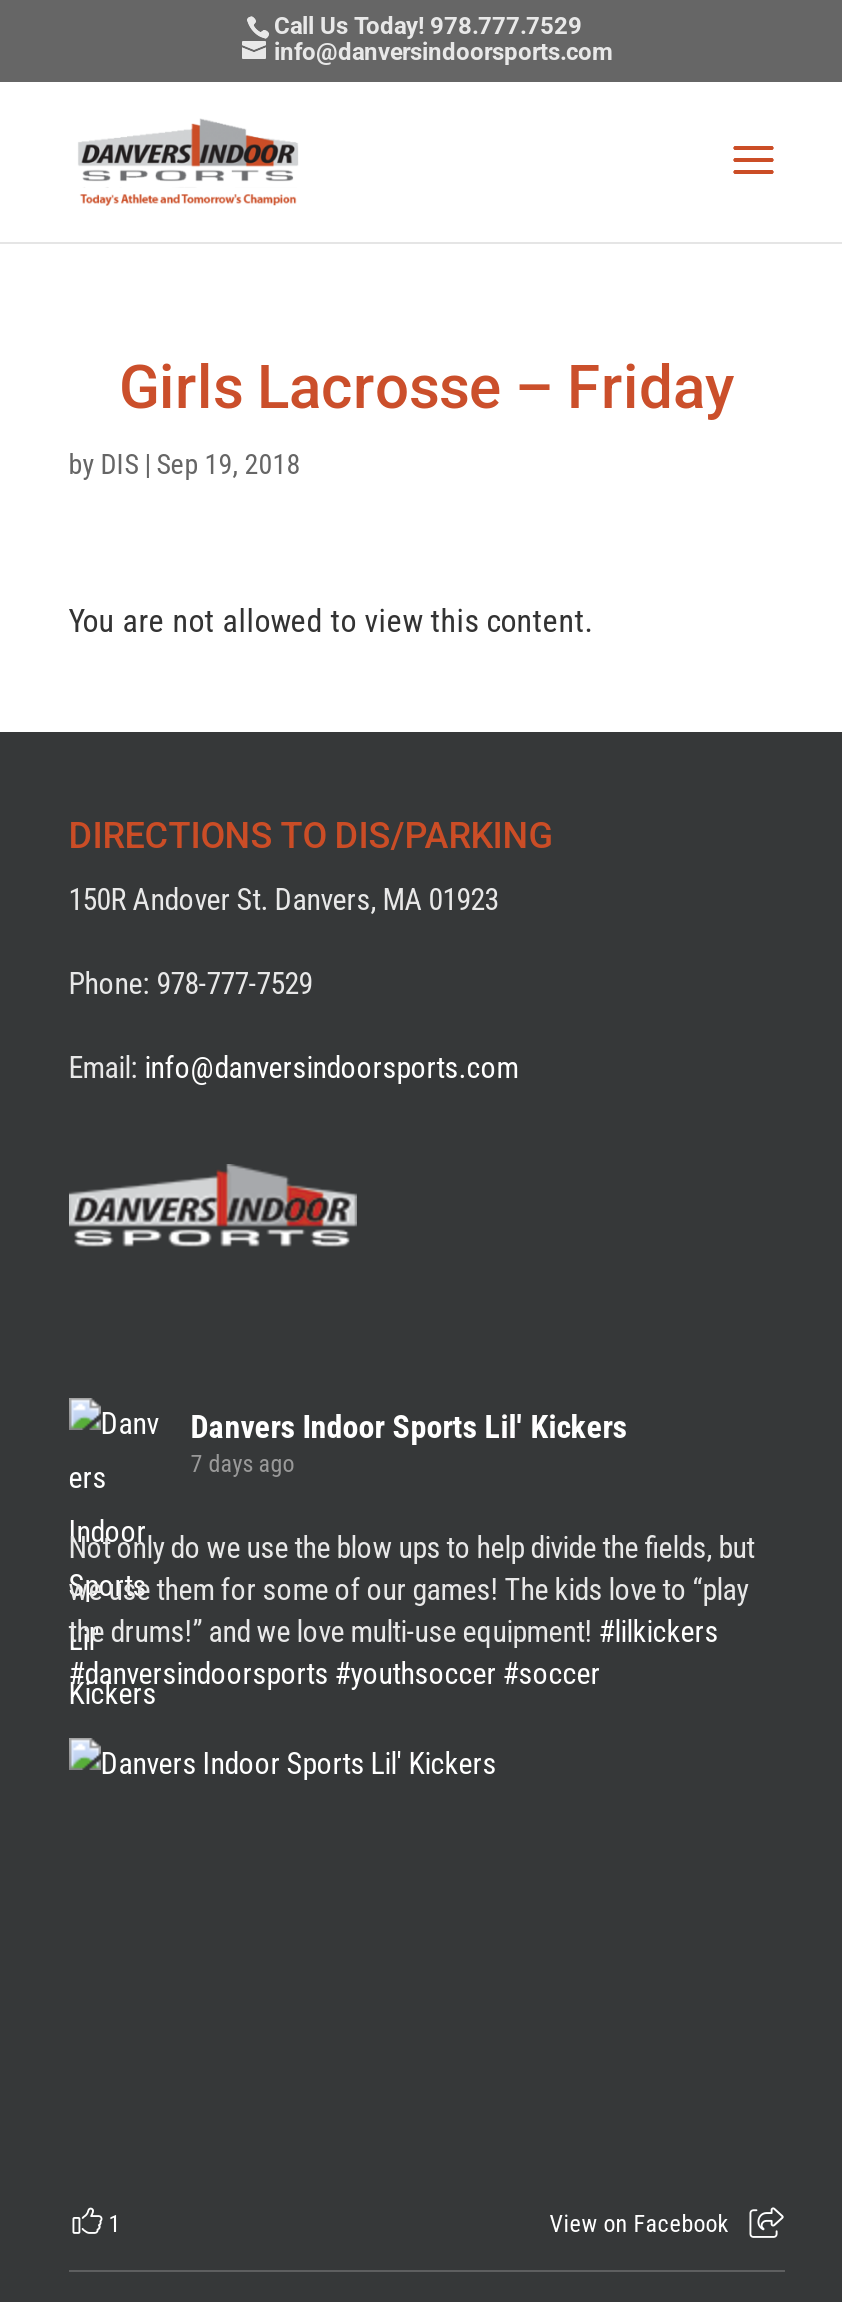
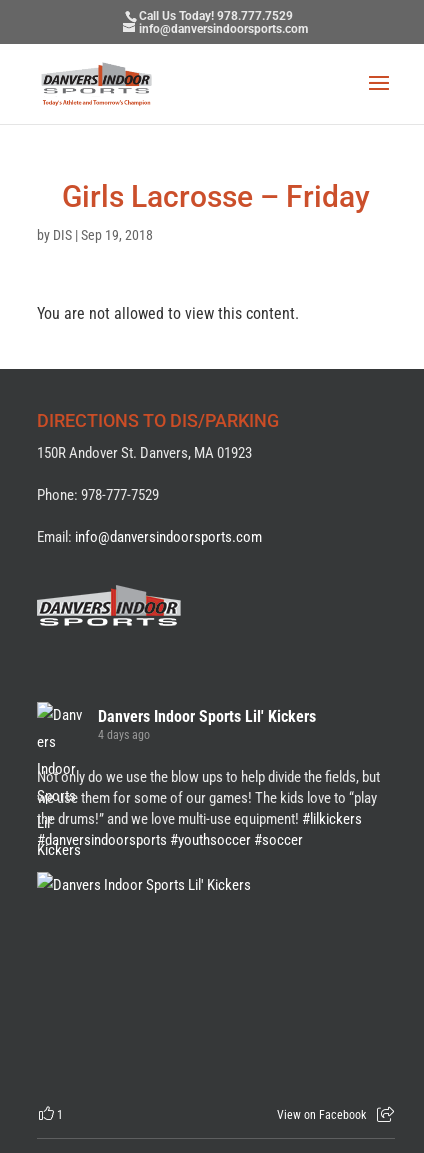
- 7 days ago
+ 4 days ago
